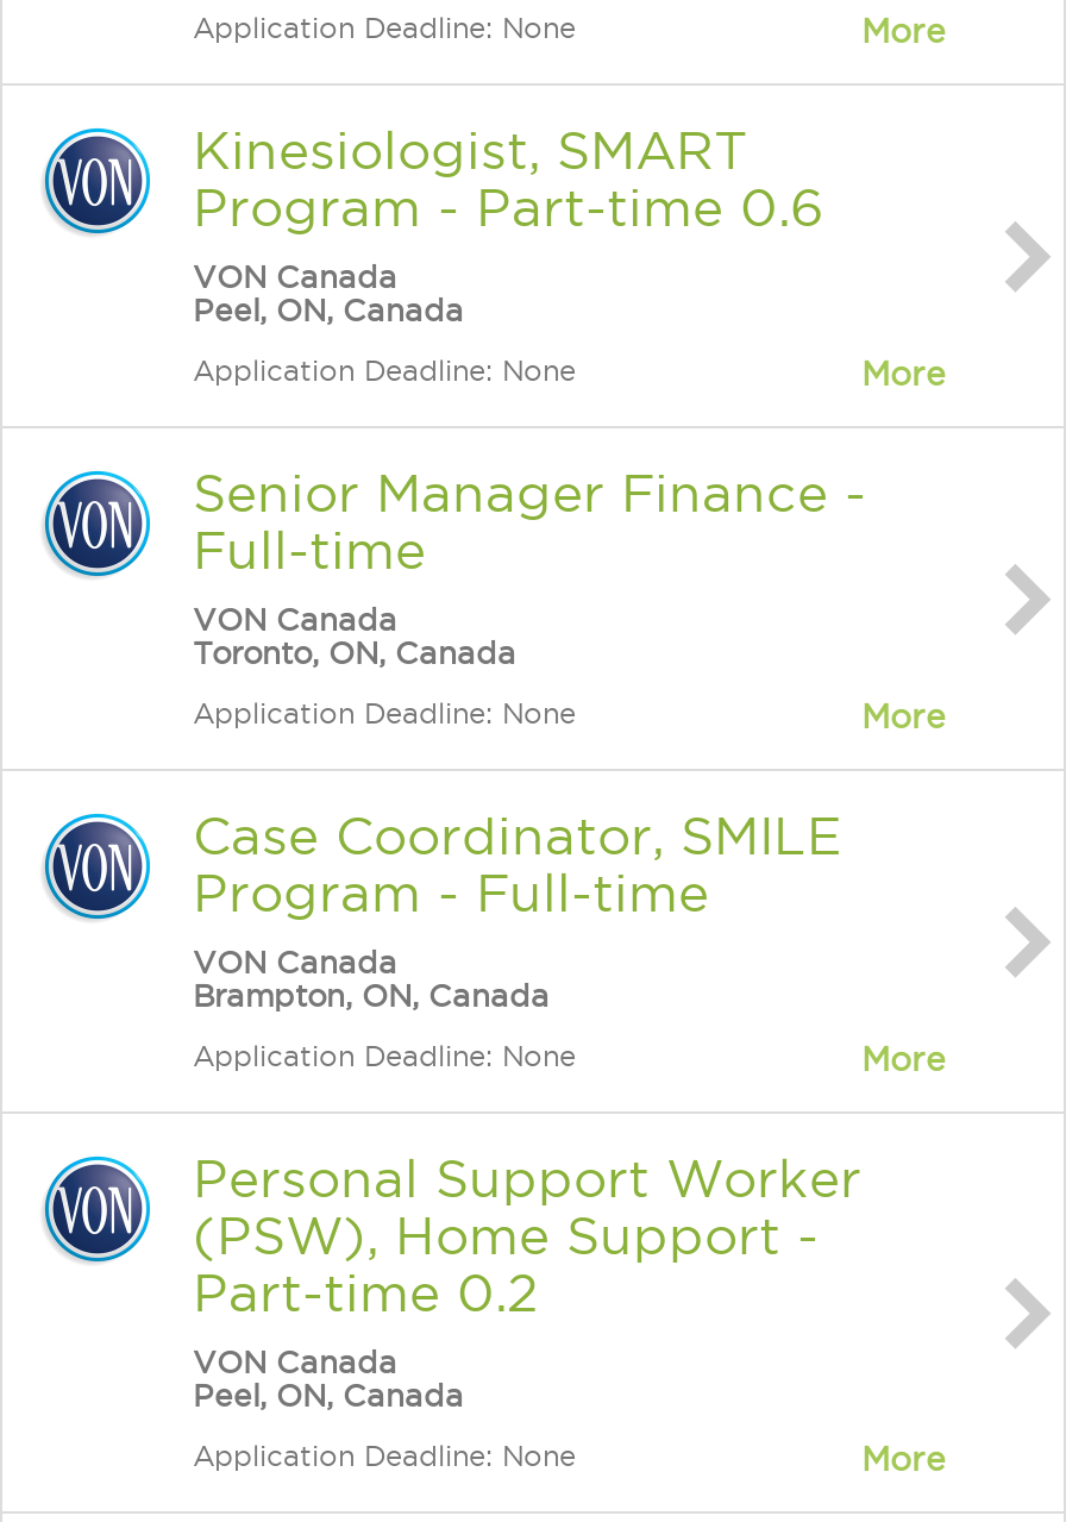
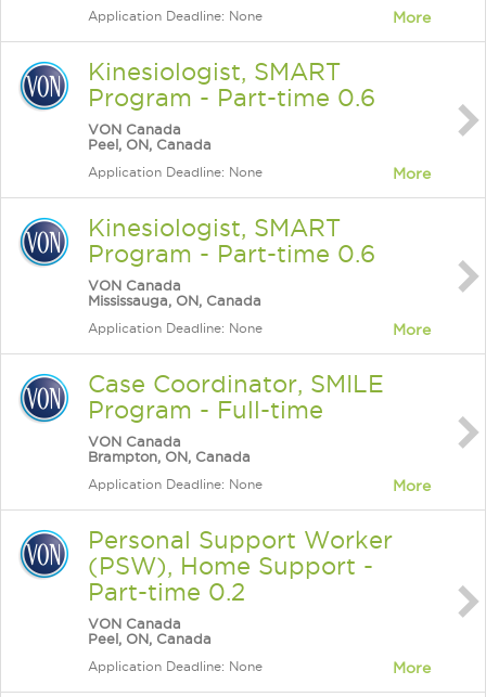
- Senior Manager Finance -
- Full-time
+ Kinesiologist, SMART
+ Program - Part-time 0.6

- Toronto, ON, Canada
+ Mississauga, ON, Canada
